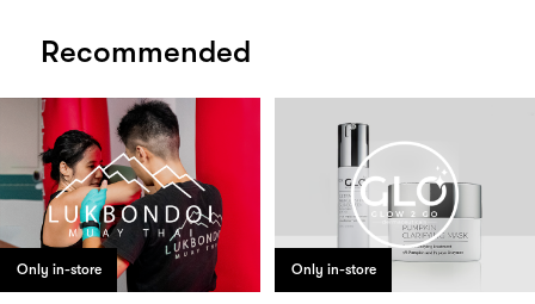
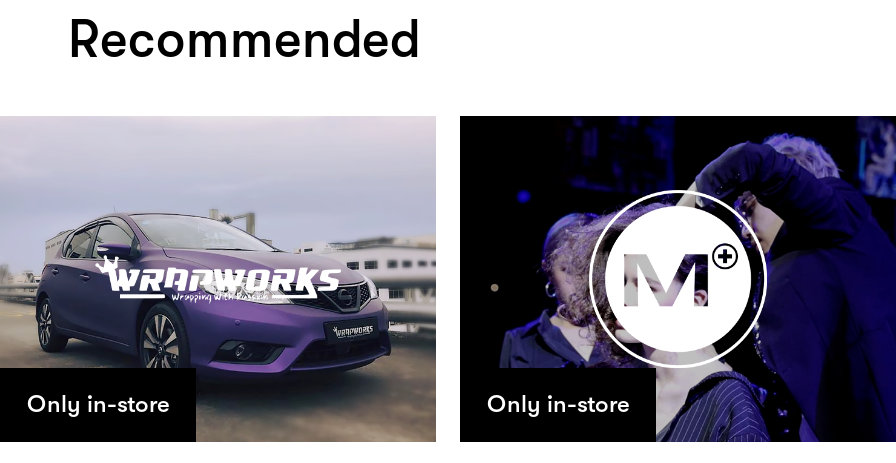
- [image]
+ [image]

- [image]
+ [image]
